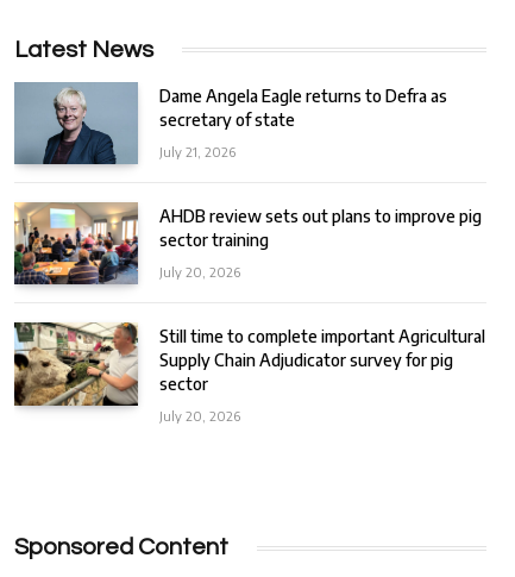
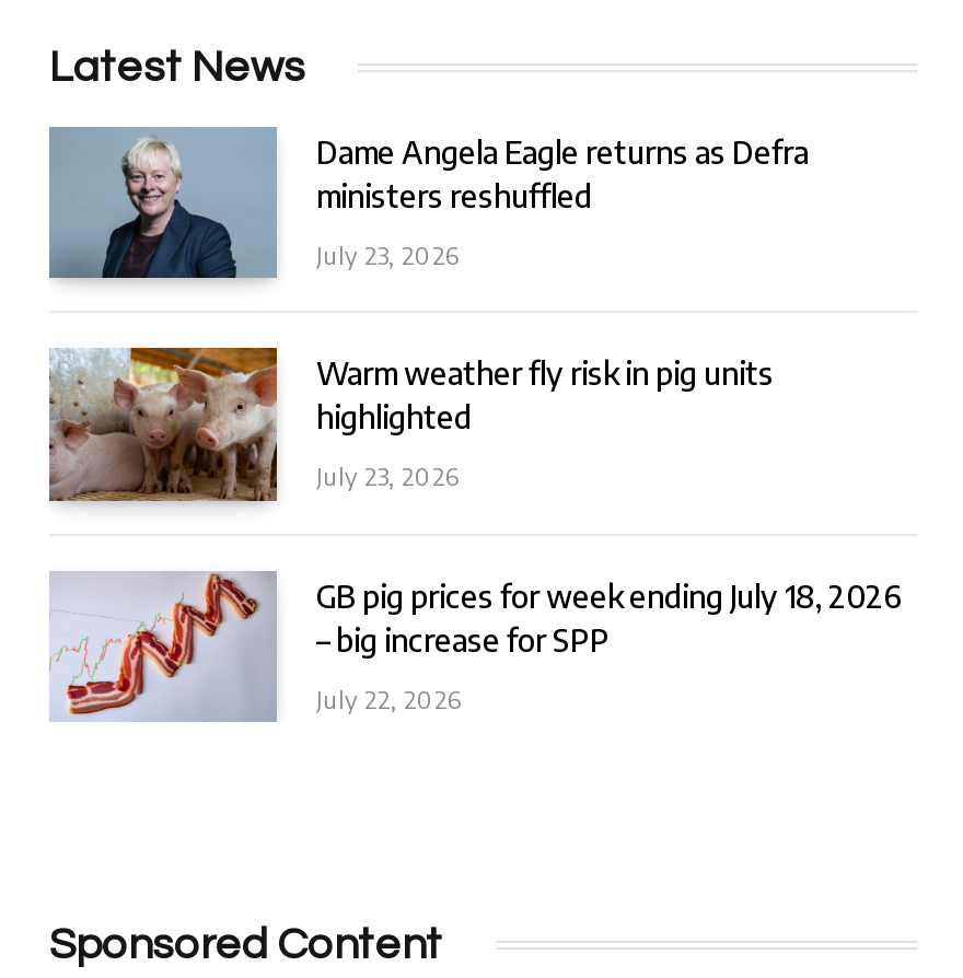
- Dame Angela Eagle returns to Defra as
- secretary of state
+ Dame Angela Eagle returns as Defra
+ ministers reshuffled

- July 21, 2026
+ July 23, 2026

- [image]
- AHDB review sets out plans to improve pig
- sector training
+ [image]
+ Warm weather fly risk in pig units
+ highlighted

- July 20, 2026
+ July 23, 2026

- [image]
- Still time to complete important Agricultural
- Supply Chain Adjudicator survey for pig
- sector
+ [image]
+ GB pig prices for week ending July 18, 2026
+ – big increase for SPP

- July 20, 2026
+ July 22, 2026
